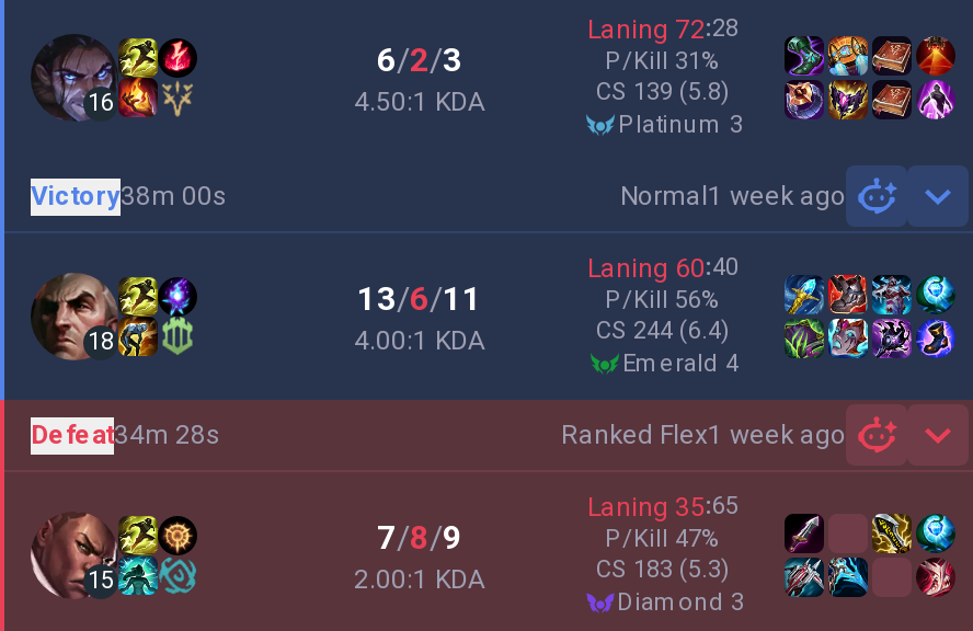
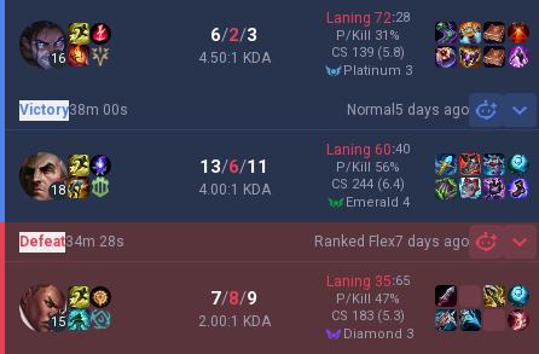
- Normal 1 week ago
+ Normal 5 days ago

- Ranked Flex1 week ago
+ Ranked Flex7 days ago
